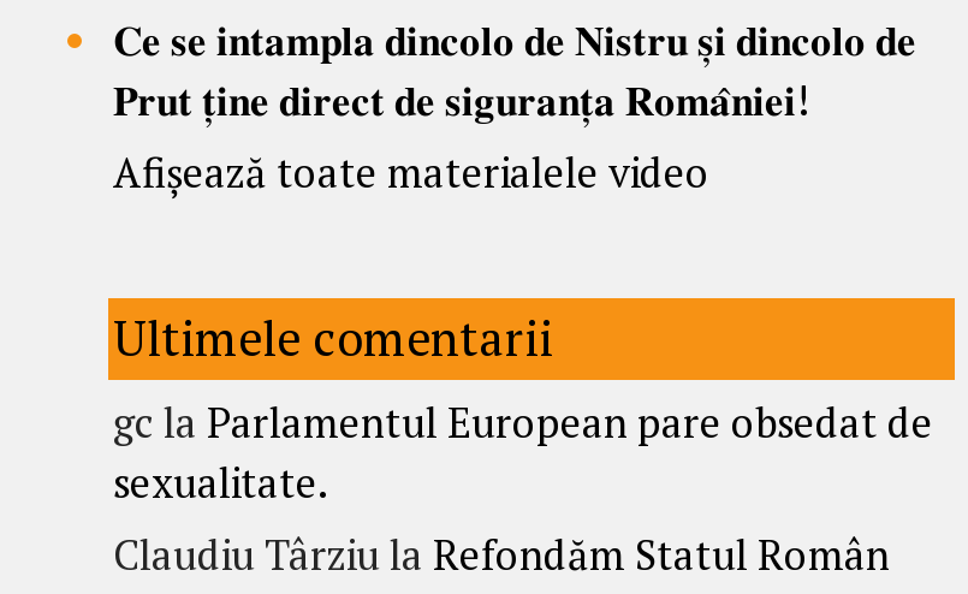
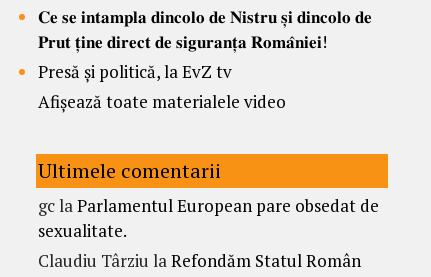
+ Presă și politică, la EvZ tv
